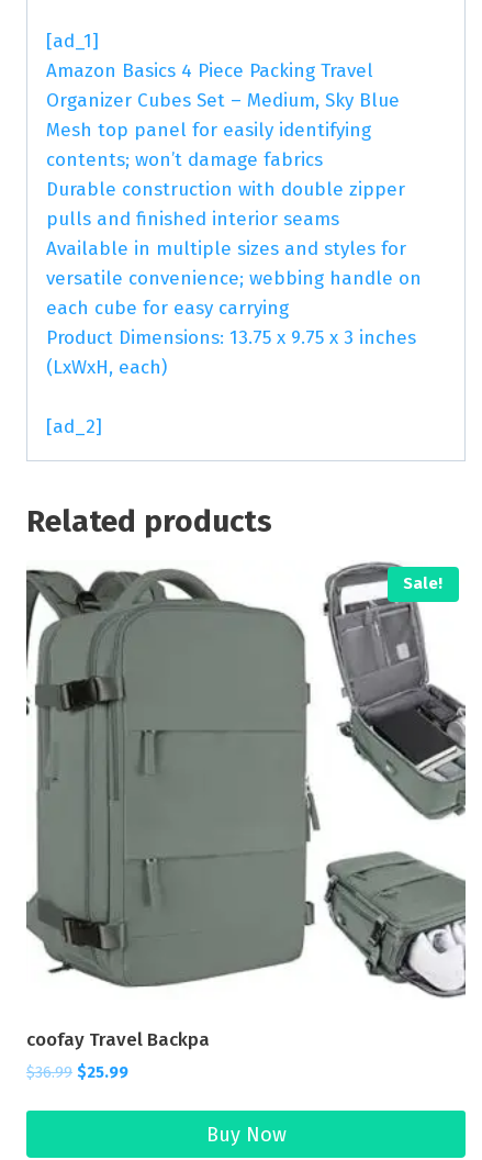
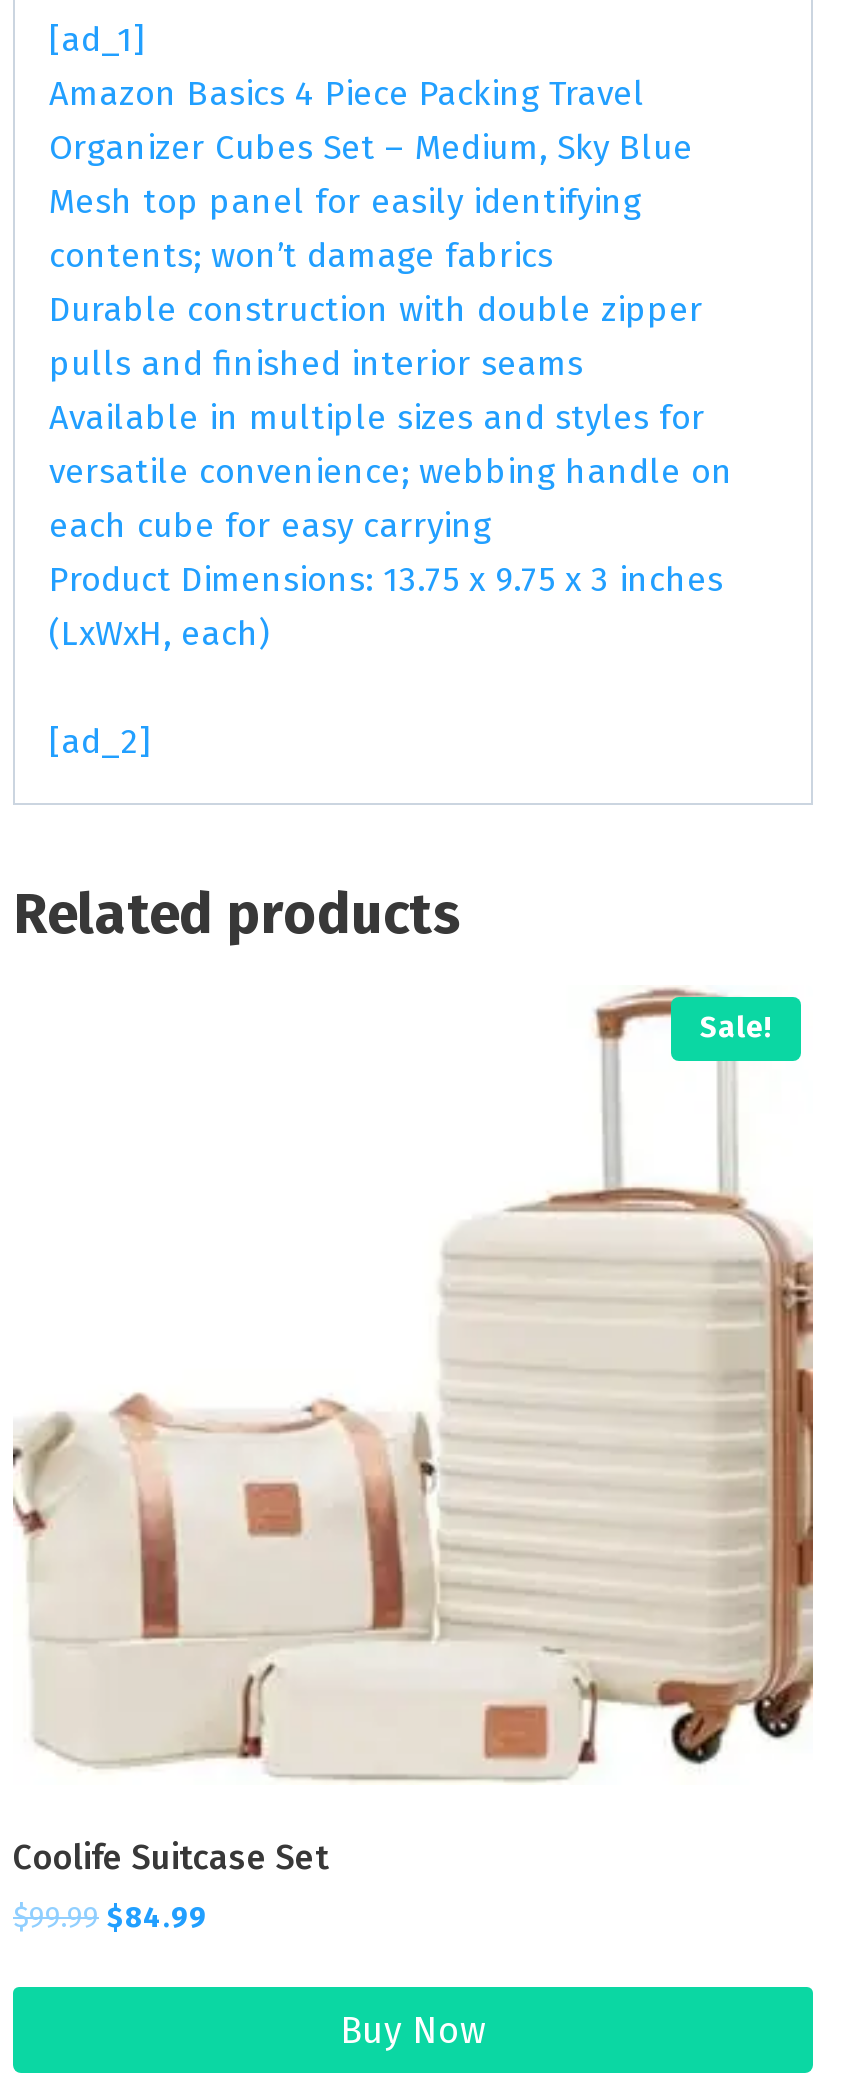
- [image]
- coofay Travel Backpa
+ [image]
+ Coolife Suitcase Set

- $36.99 $25.99
+ $99.99 $84.99
